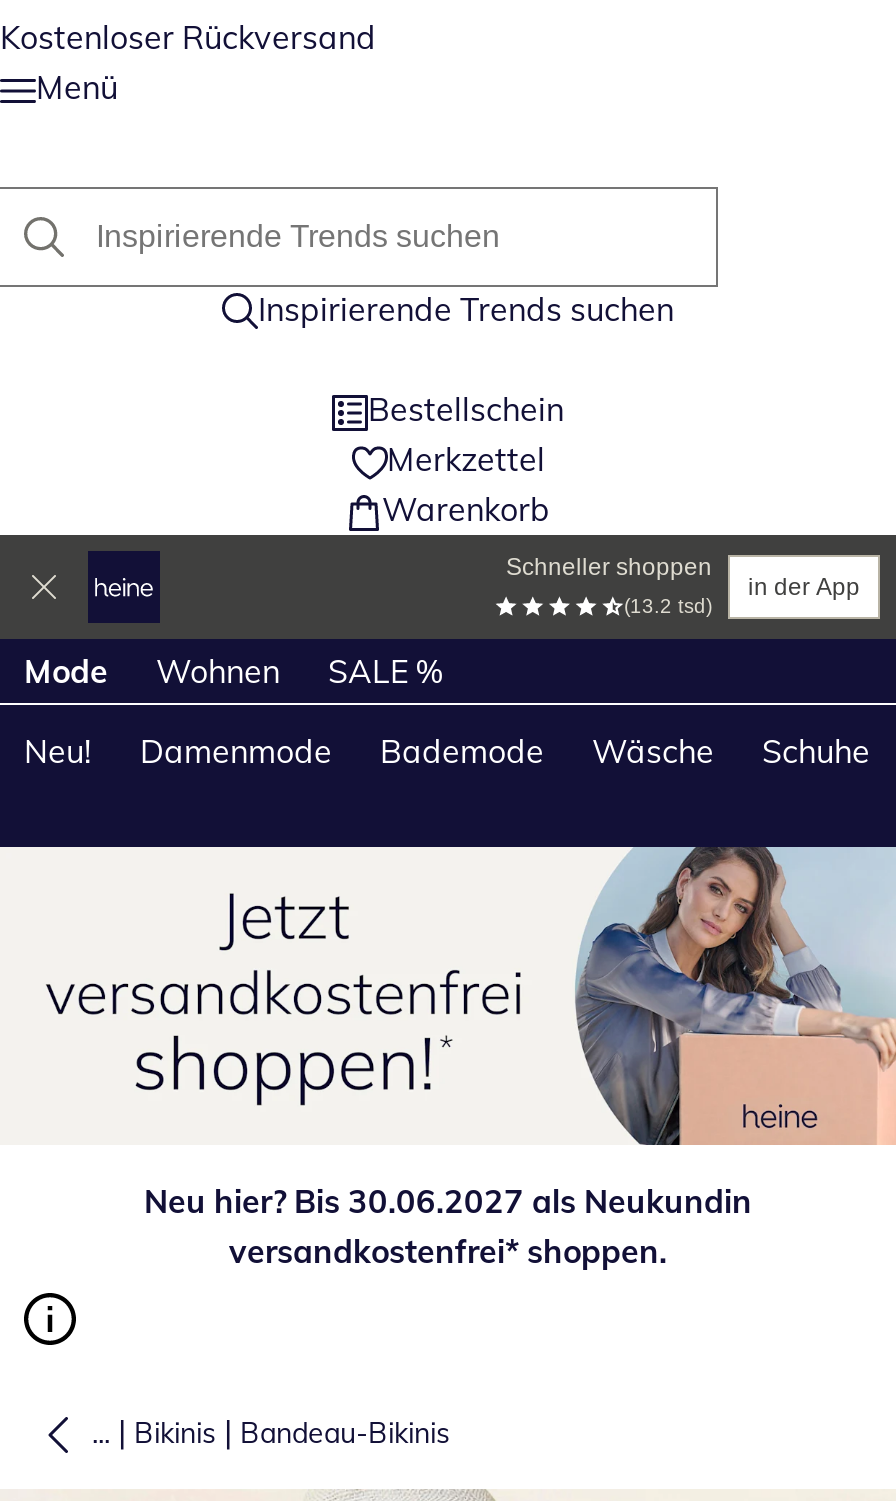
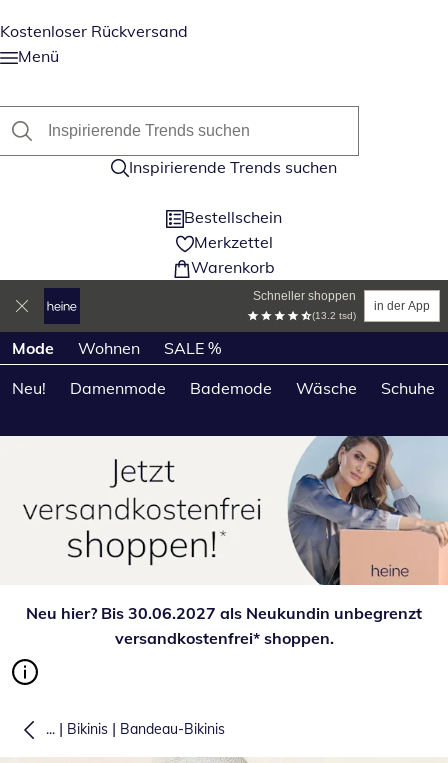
- Neu hier? Bis 30.06.2027 als Neukundin
+ Neu hier? Bis 30.06.2027 als Neukundin unbegrenzt
